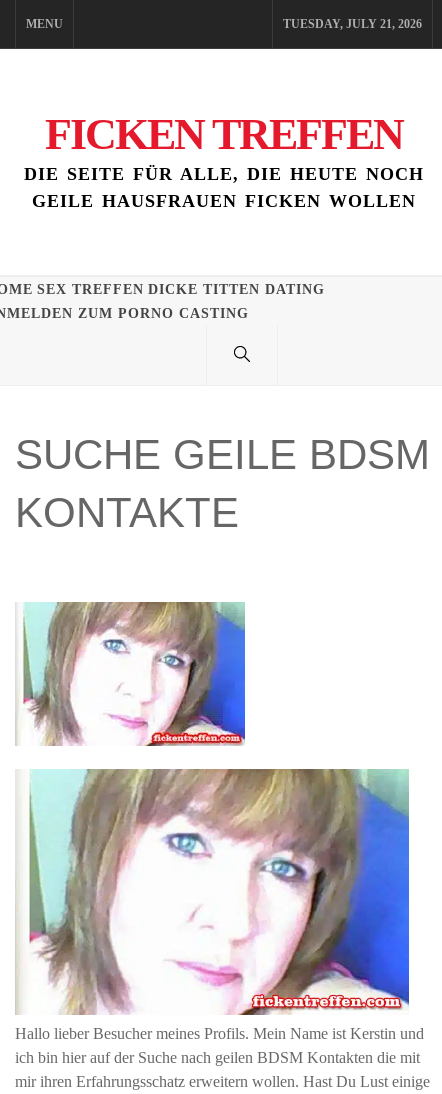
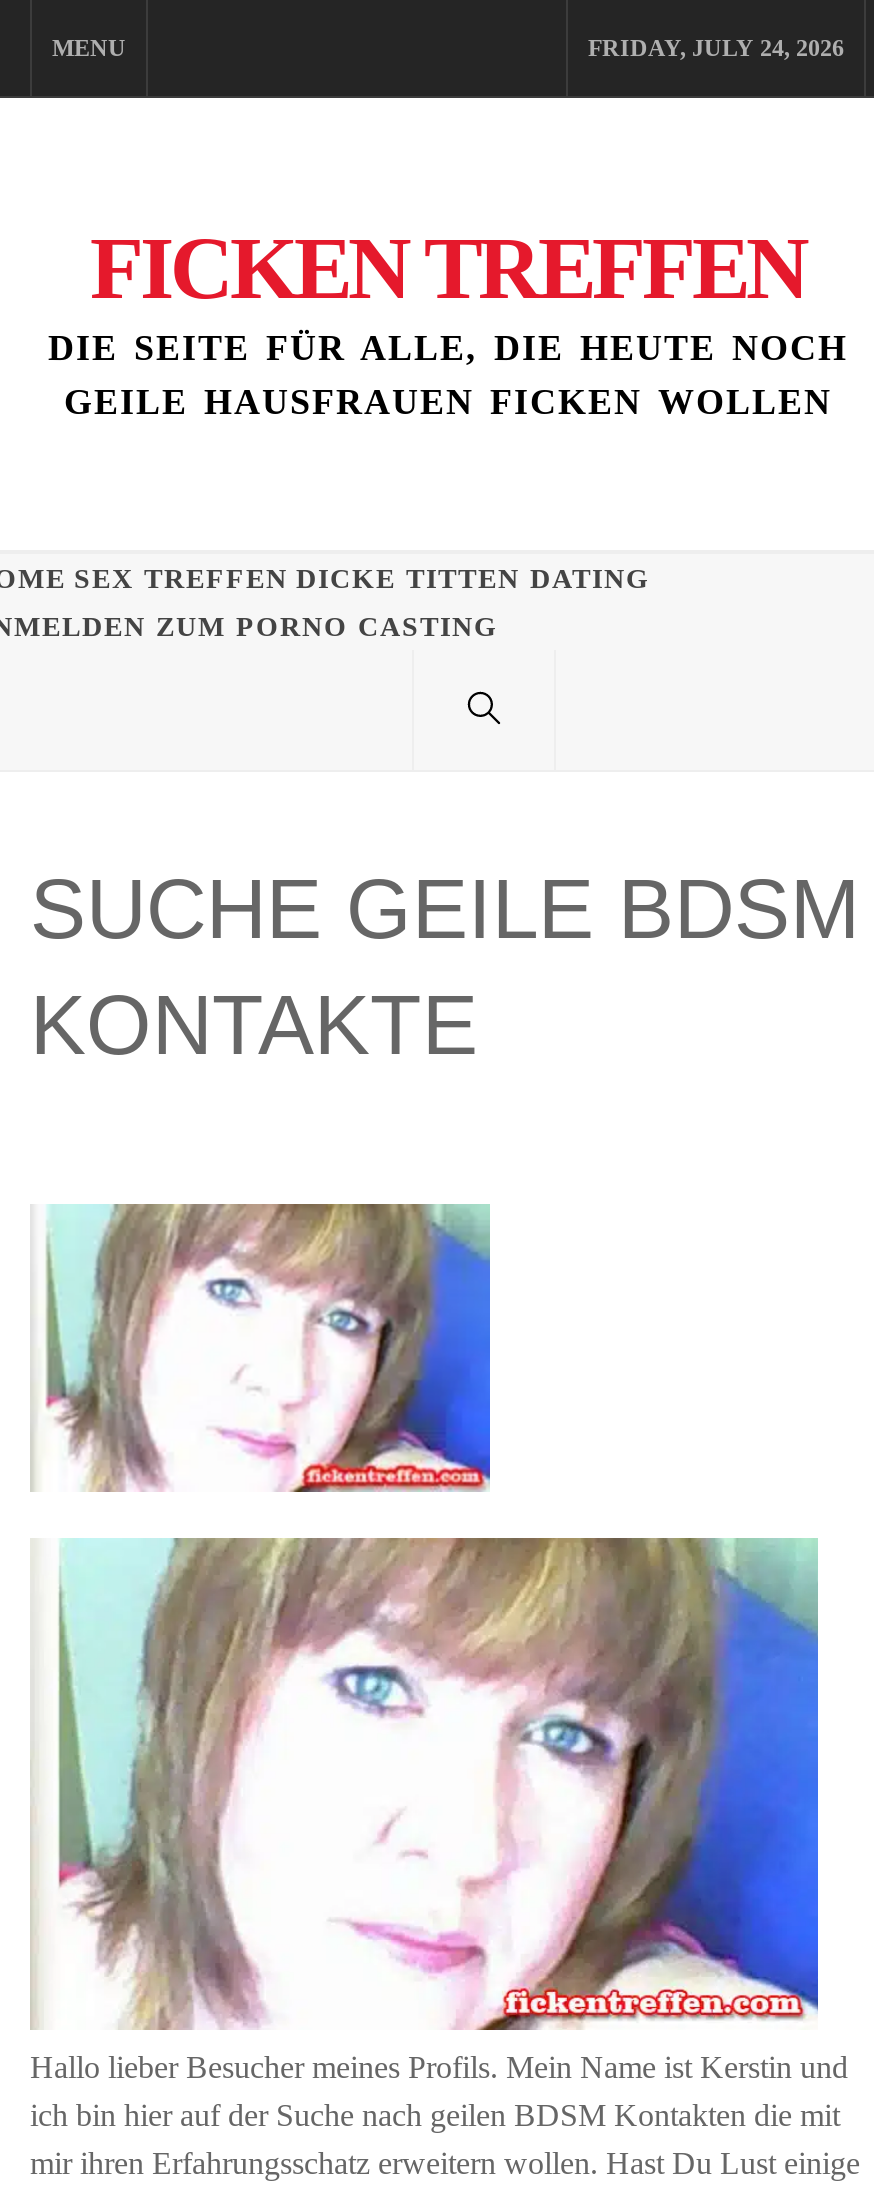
- TUESDAY, JULY 21, 2026
+ FRIDAY, JULY 24, 2026
